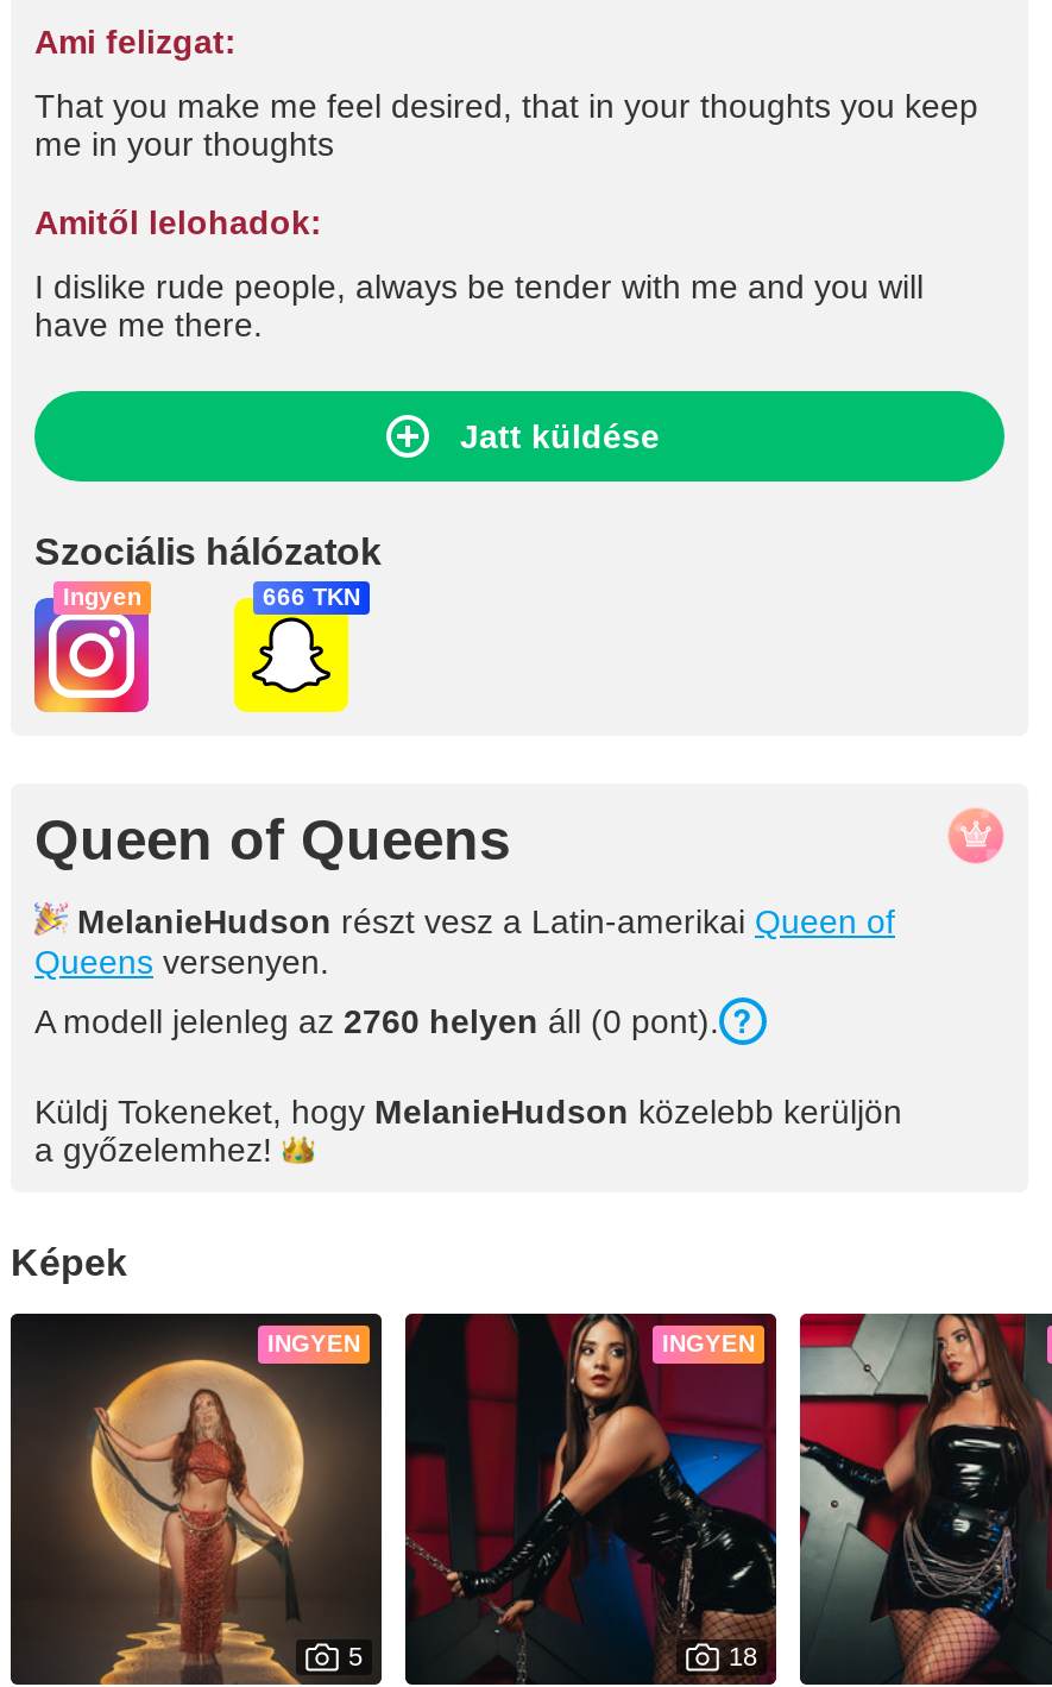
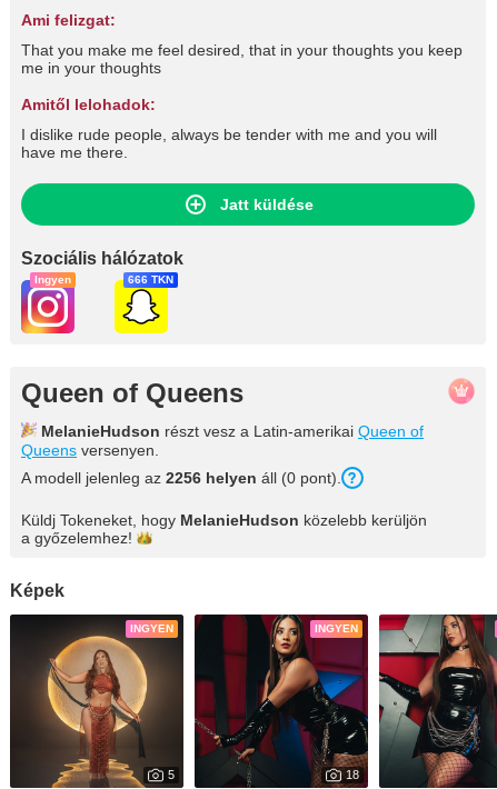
- A modell jelenleg az 2760 helyen áll (0 pont).
+ A modell jelenleg az 2256 helyen áll (0 pont).
